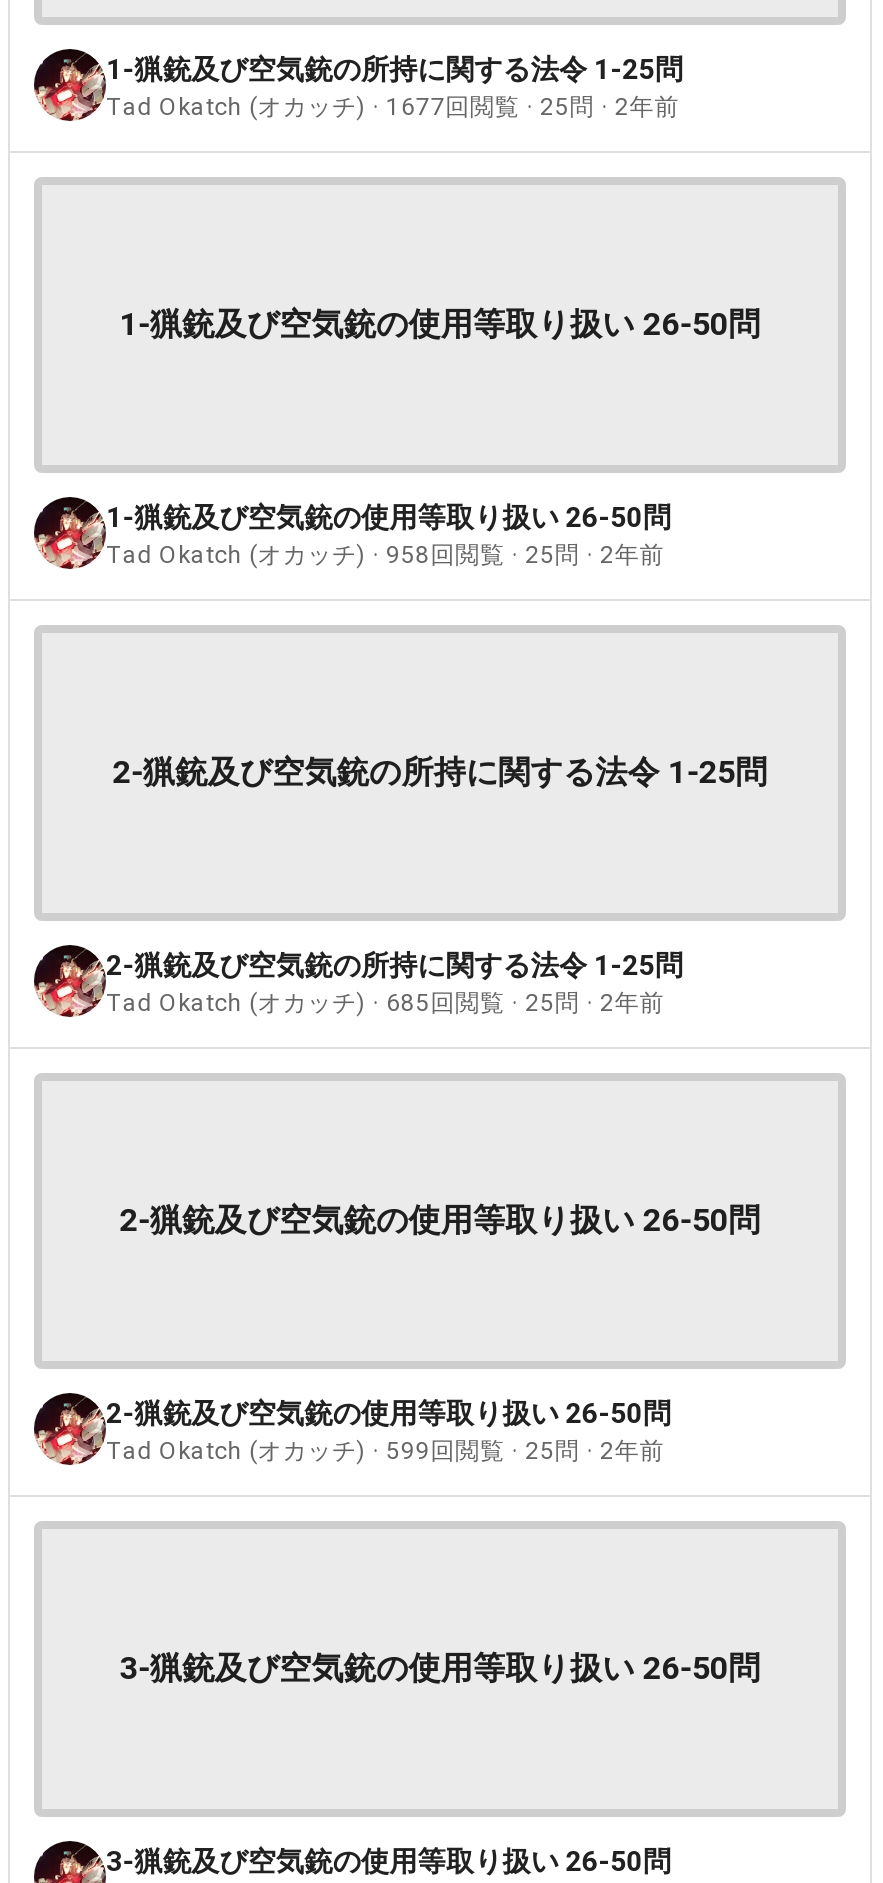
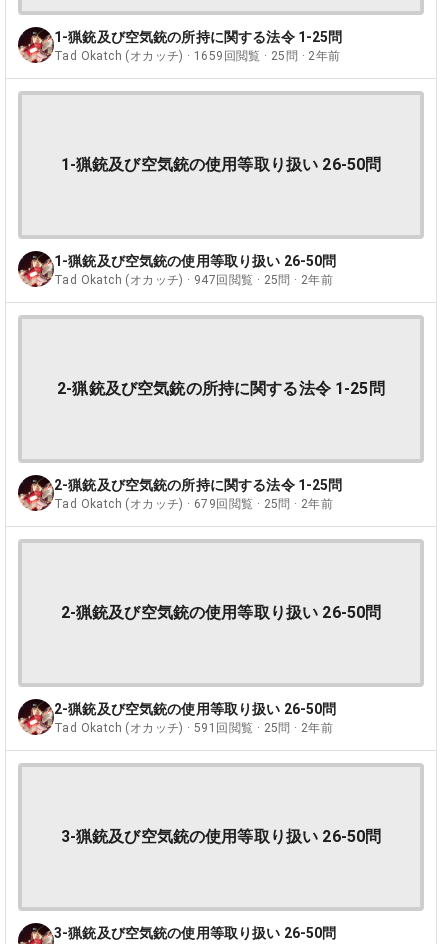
- Tad Okatch (オカッチ) · 1677回閲覧 · 25問 · 2年前
+ Tad Okatch (オカッチ) · 1659回閲覧 · 25問 · 2年前

- Tad Okatch (オカッチ) · 958回閲覧 · 25問 · 2年前
+ Tad Okatch (オカッチ) · 947回閲覧 · 25問 · 2年前

- Tad Okatch (オカッチ) · 685回閲覧 · 25問 · 2年前
+ Tad Okatch (オカッチ) · 679回閲覧 · 25問 · 2年前

- Tad Okatch (オカッチ) · 599回閲覧 · 25問 · 2年前
+ Tad Okatch (オカッチ) · 591回閲覧 · 25問 · 2年前
